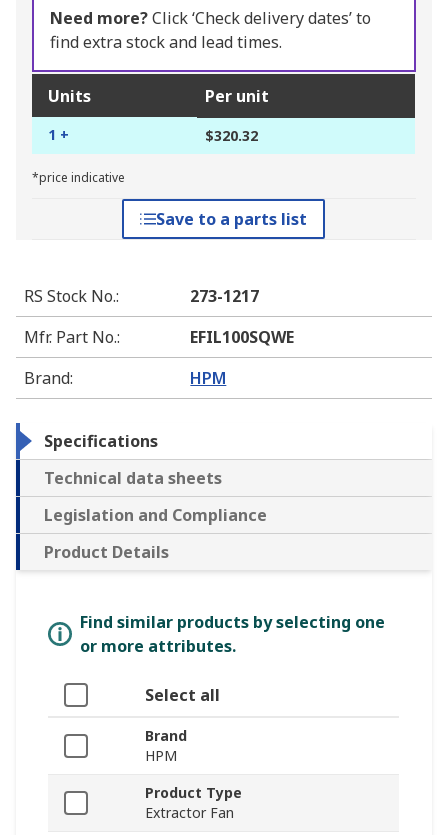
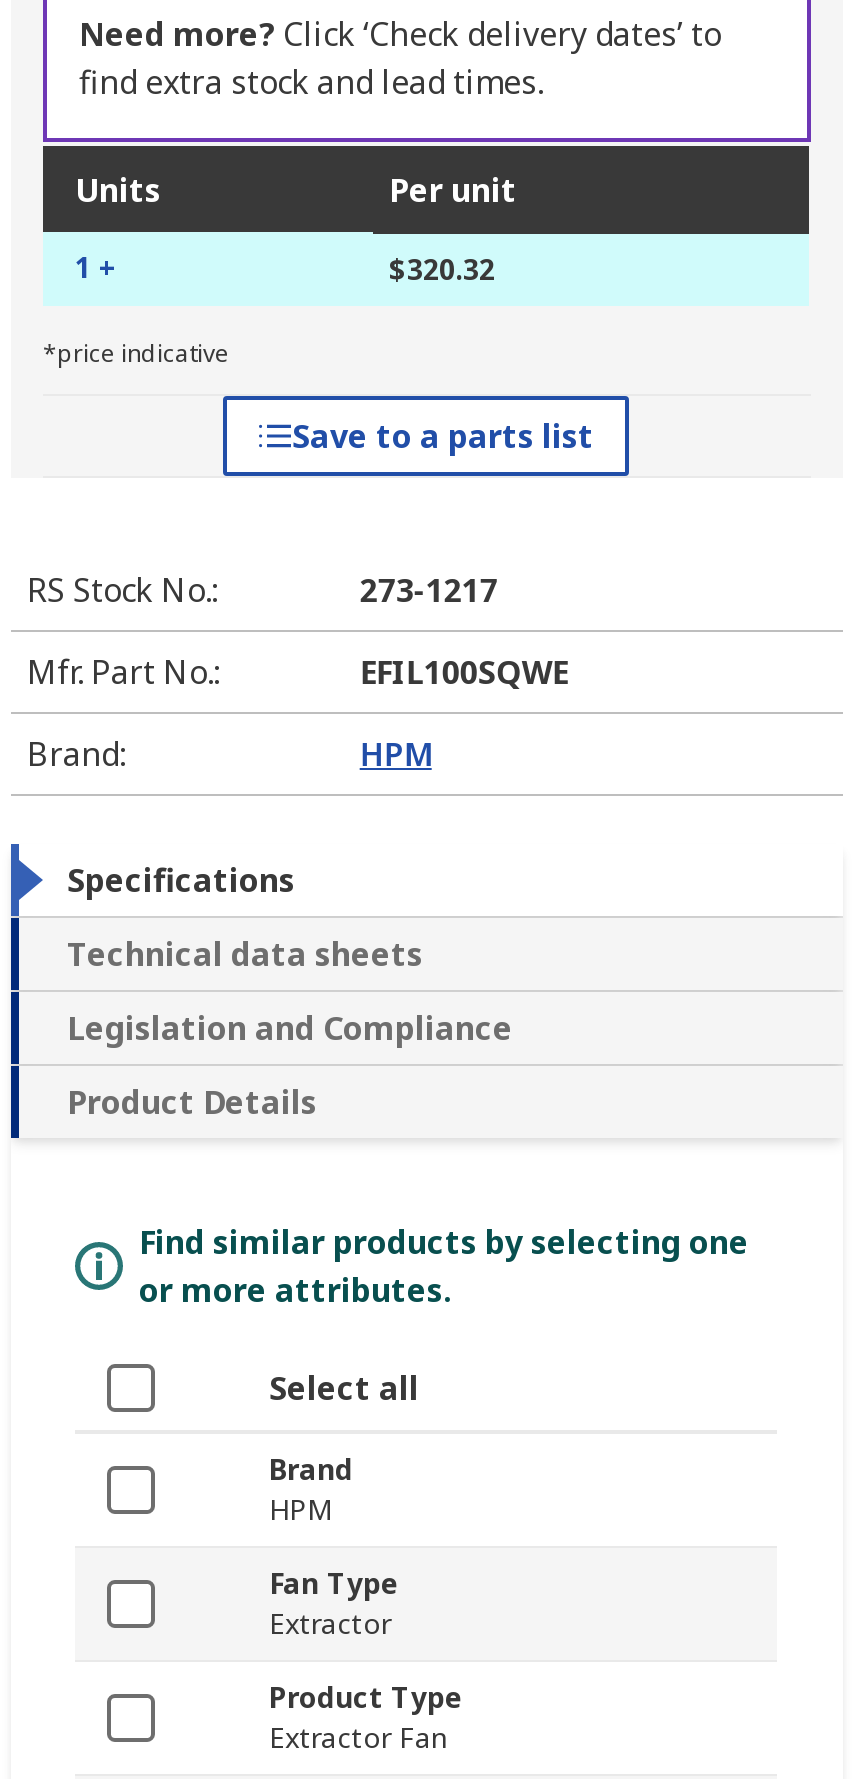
+ Fan Type
+ Extractor
